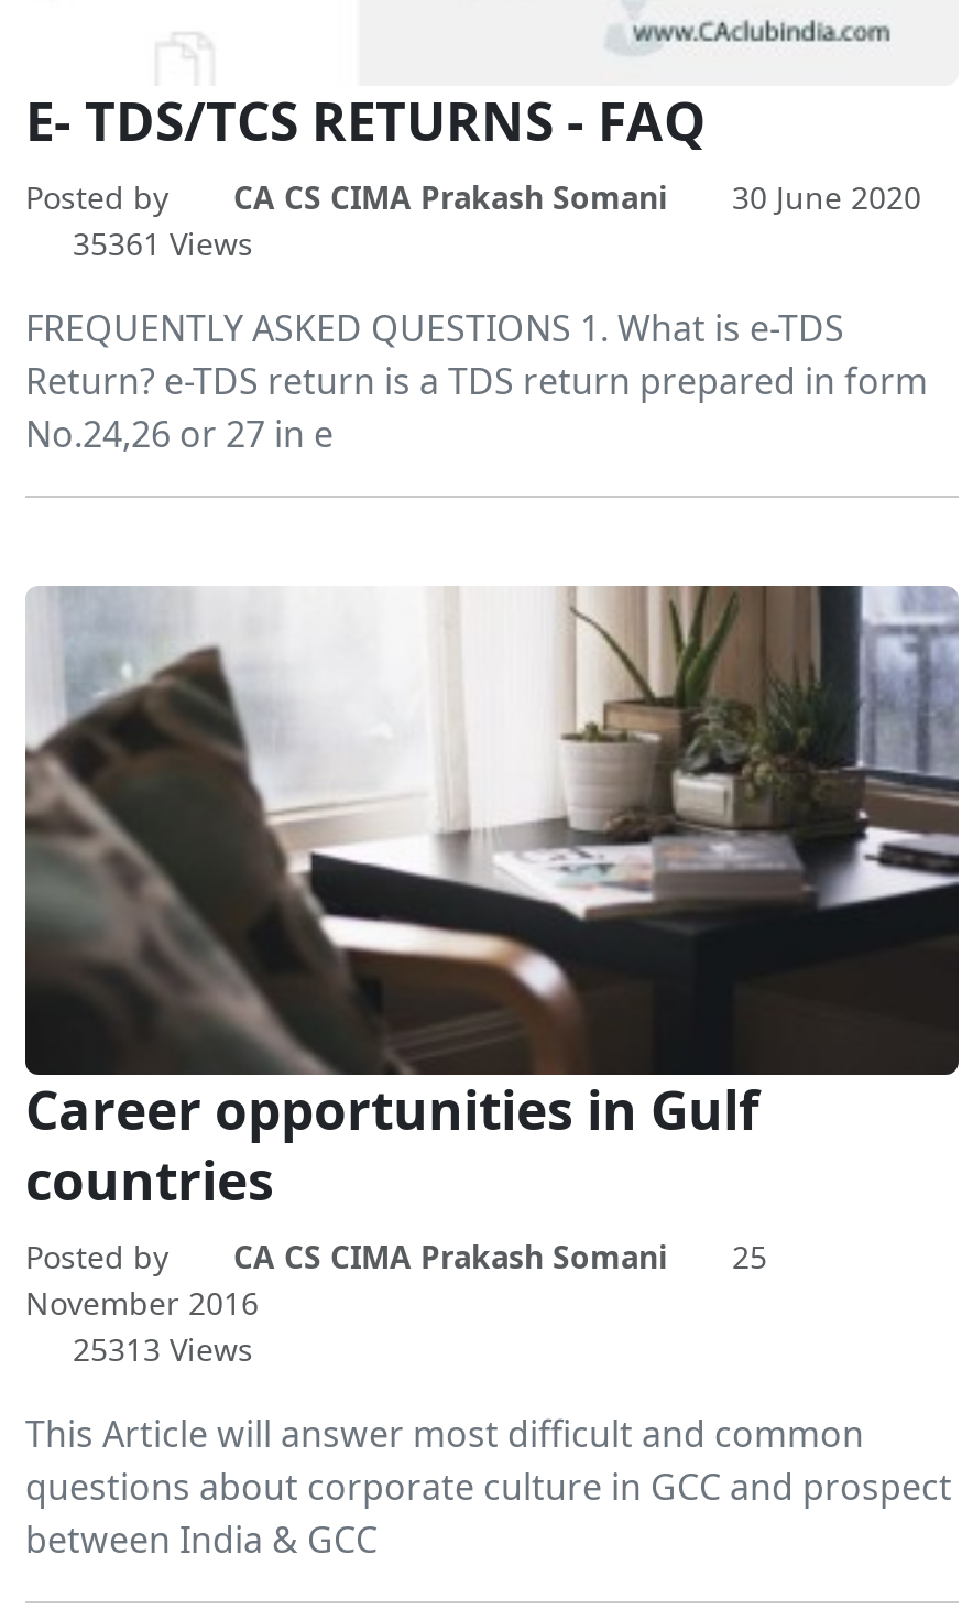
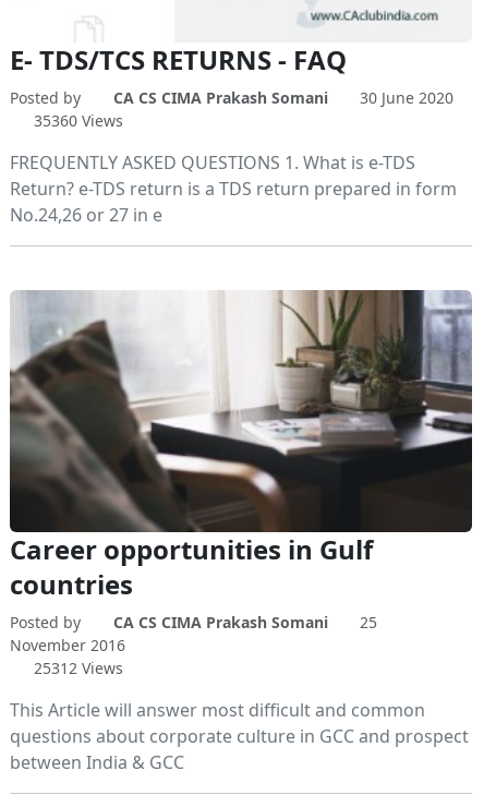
- 35361 Views
+ 35360 Views

- 25313 Views
+ 25312 Views
